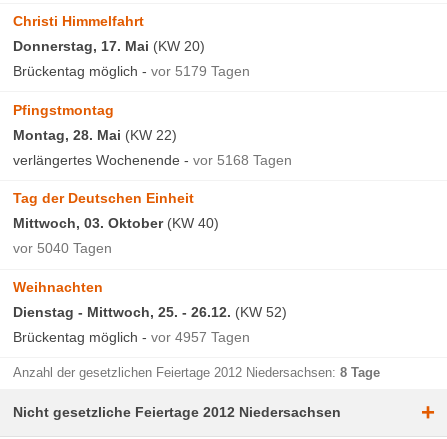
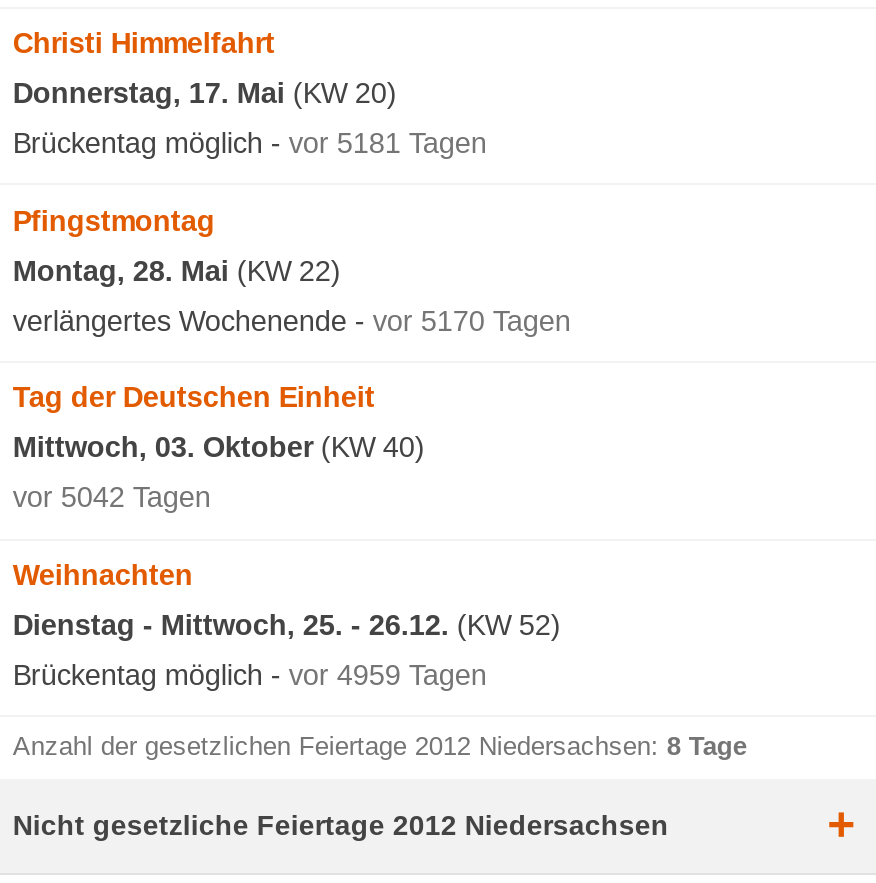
- Brückentag möglich - vor 5179 Tagen
+ Brückentag möglich - vor 5181 Tagen

- verlängertes Wochenende - vor 5168 Tagen
+ verlängertes Wochenende - vor 5170 Tagen

- vor 5040 Tagen
+ vor 5042 Tagen

- Brückentag möglich - vor 4957 Tagen
+ Brückentag möglich - vor 4959 Tagen
